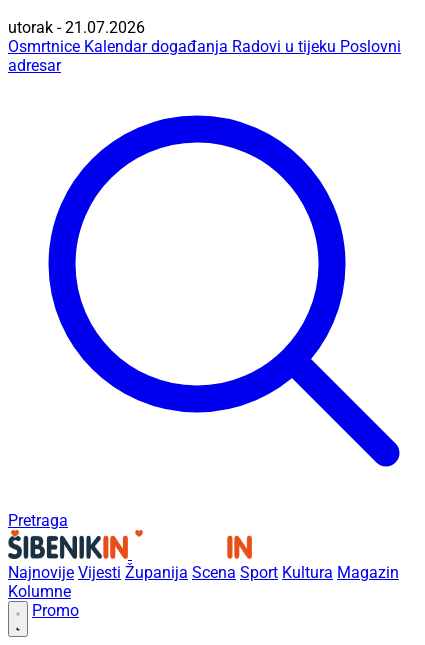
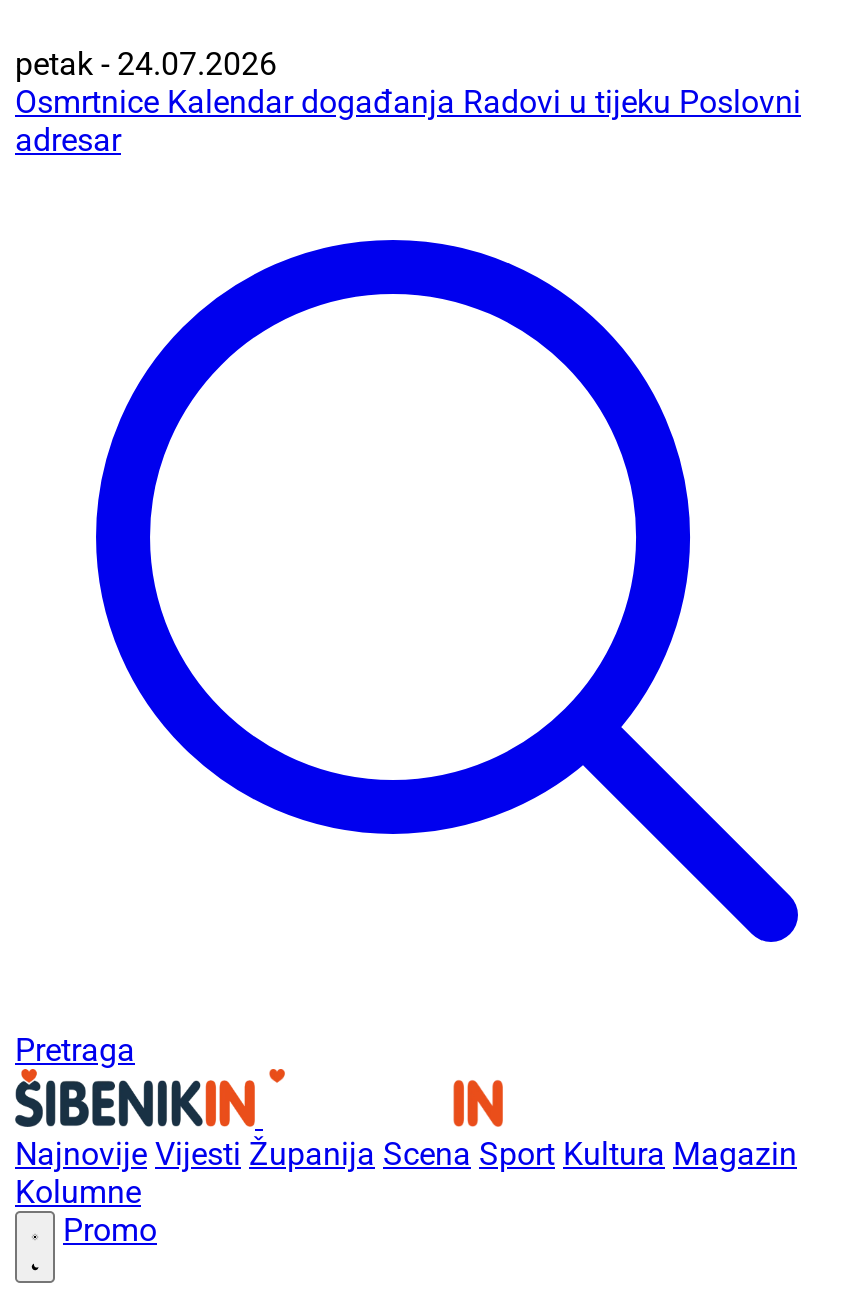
- utorak - 21.07.2026
+ petak - 24.07.2026
